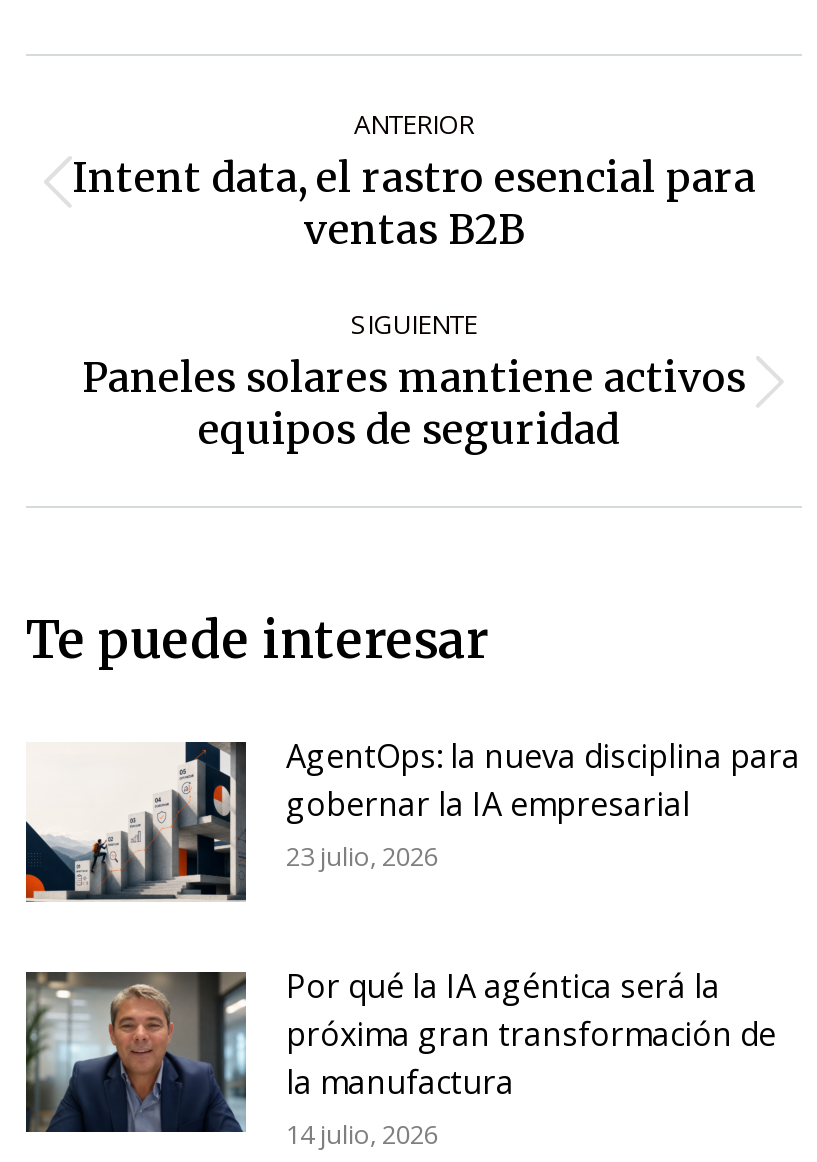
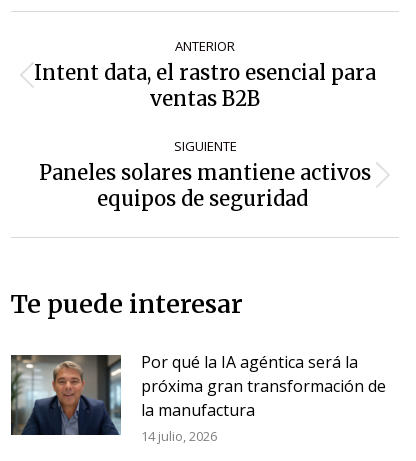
- [image]
- AgentOps: la nueva disciplina para
- gobernar la IA empresarial
- 23 julio, 2026
